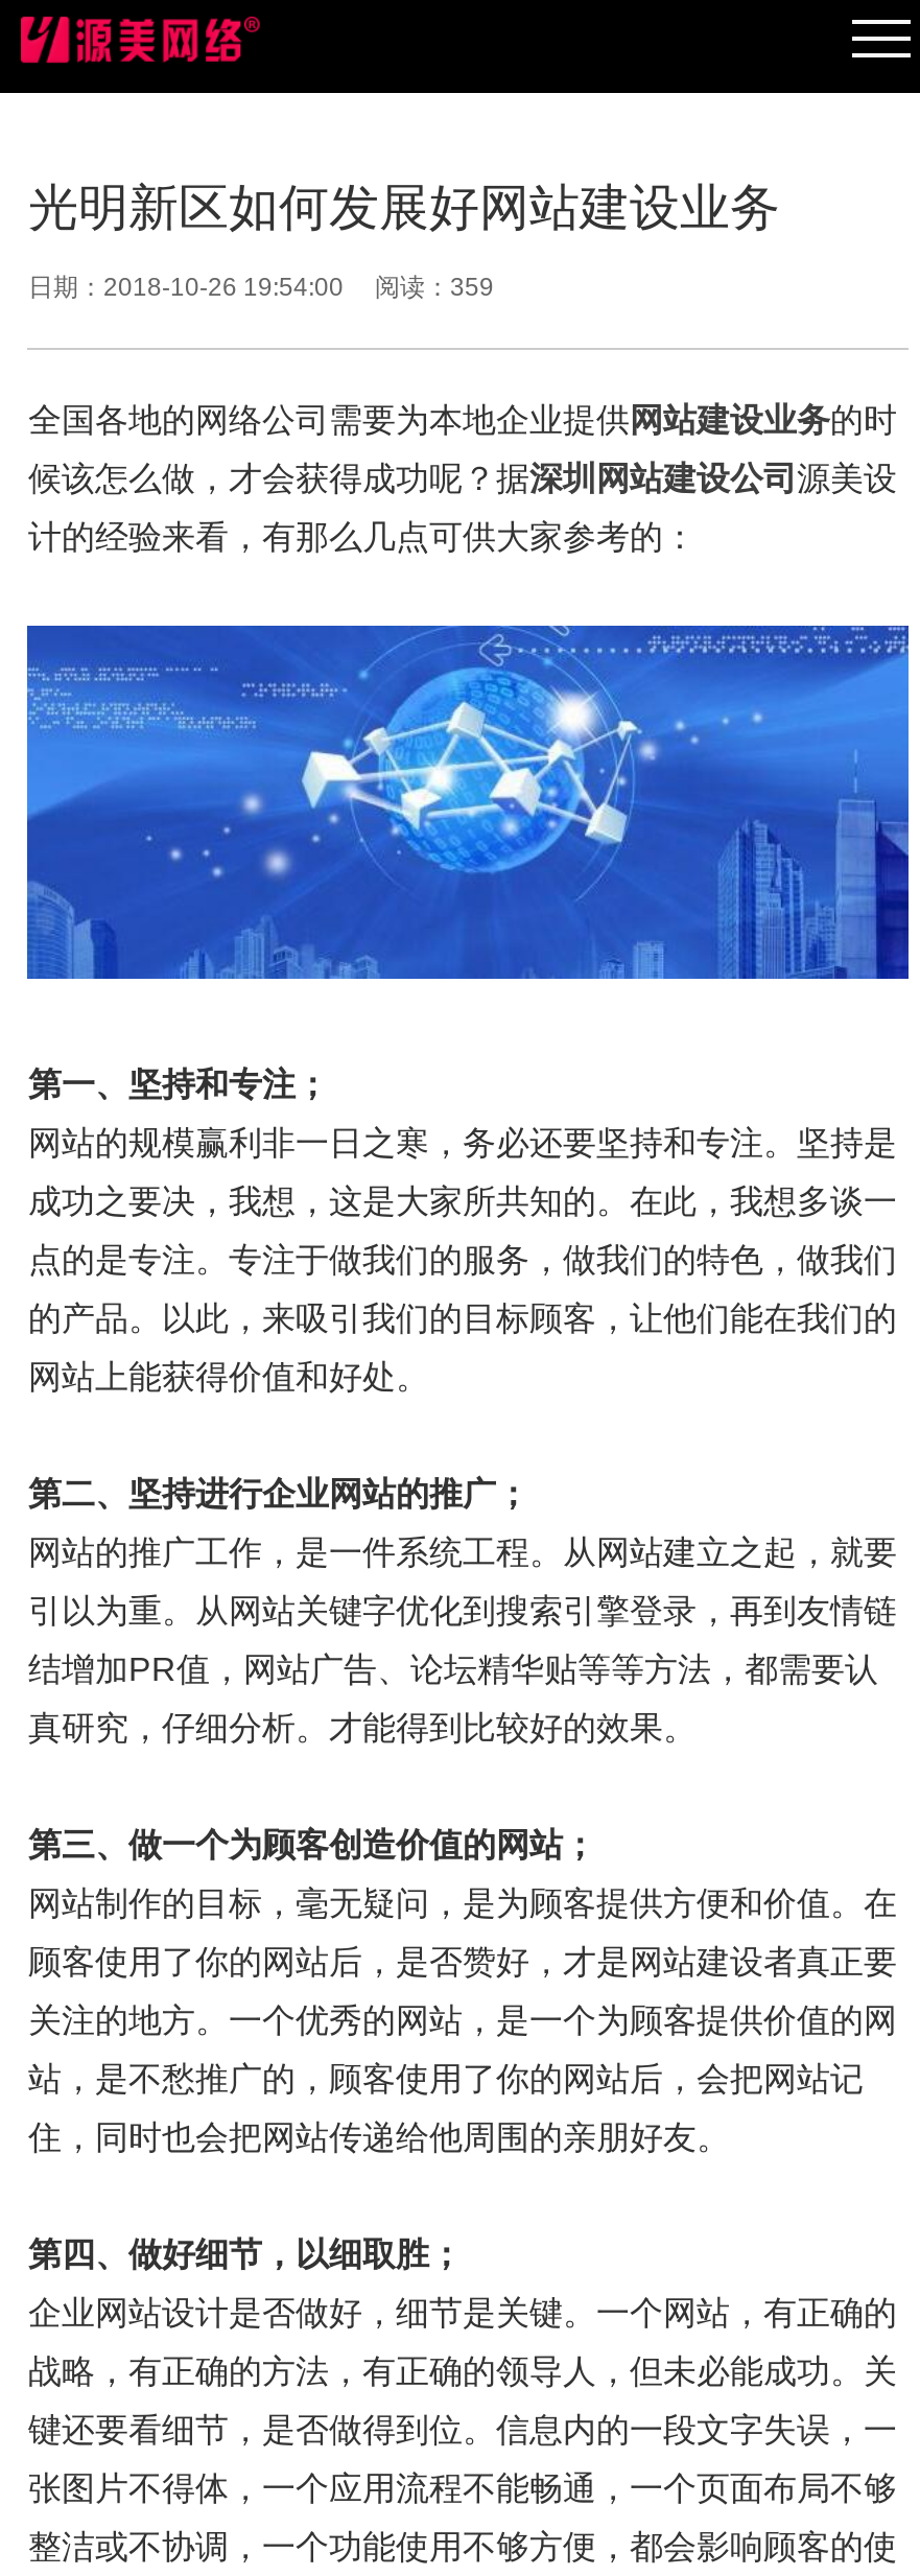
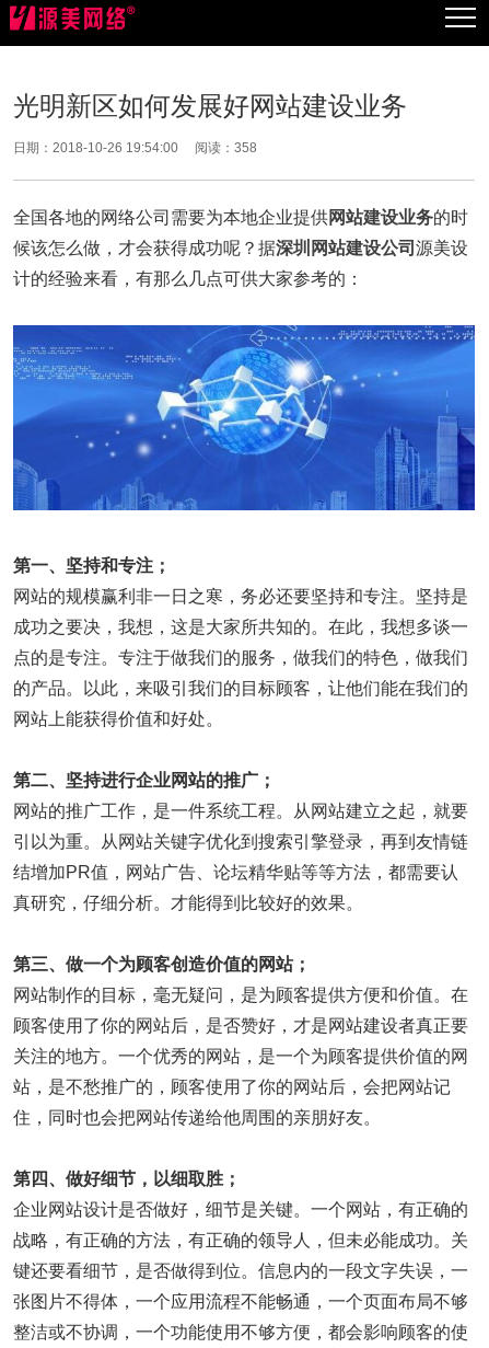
- 日期：2018-10-26 19:54:00 阅读：359
+ 日期：2018-10-26 19:54:00 阅读：358
